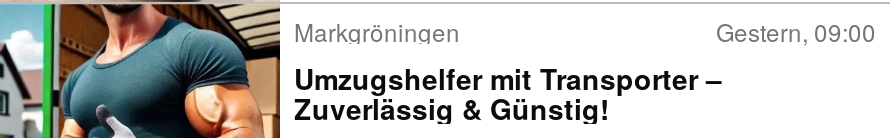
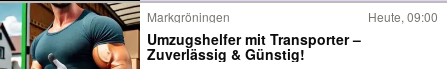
- Gestern, 09:00
+ Heute, 09:00
